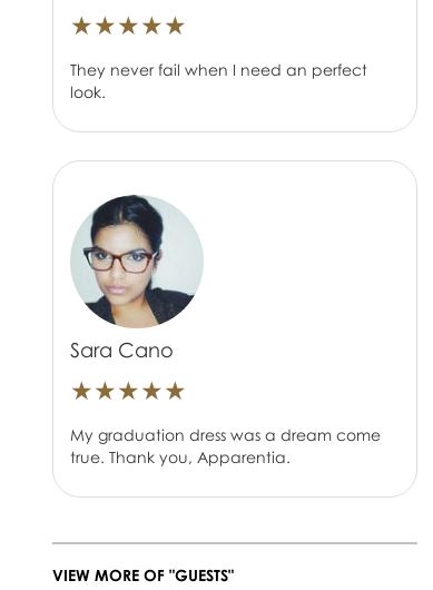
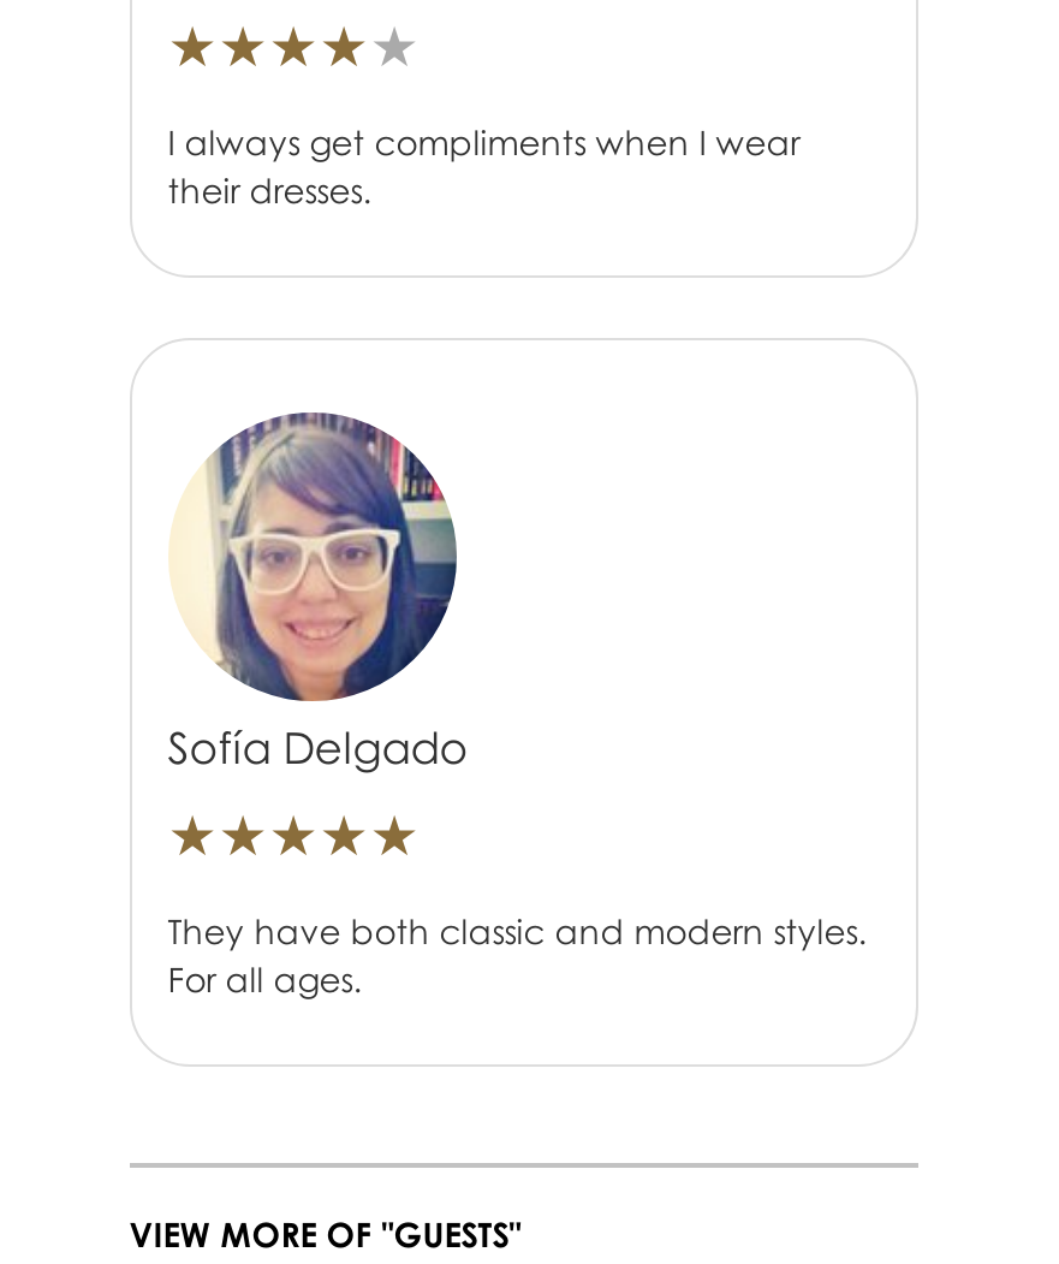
- They never fail when I need an perfect
- look.
+ I always get compliments when I wear
+ their dresses.

- [image]
- Sara Cano
+ [image]
+ Sofía Delgado

- My graduation dress was a dream come
- true. Thank you, Apparentia.
+ They have both classic and modern styles.
+ For all ages.
